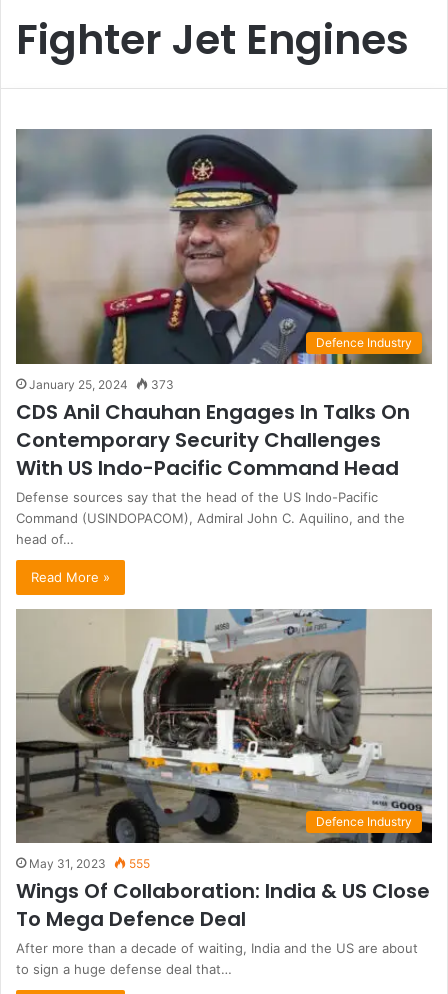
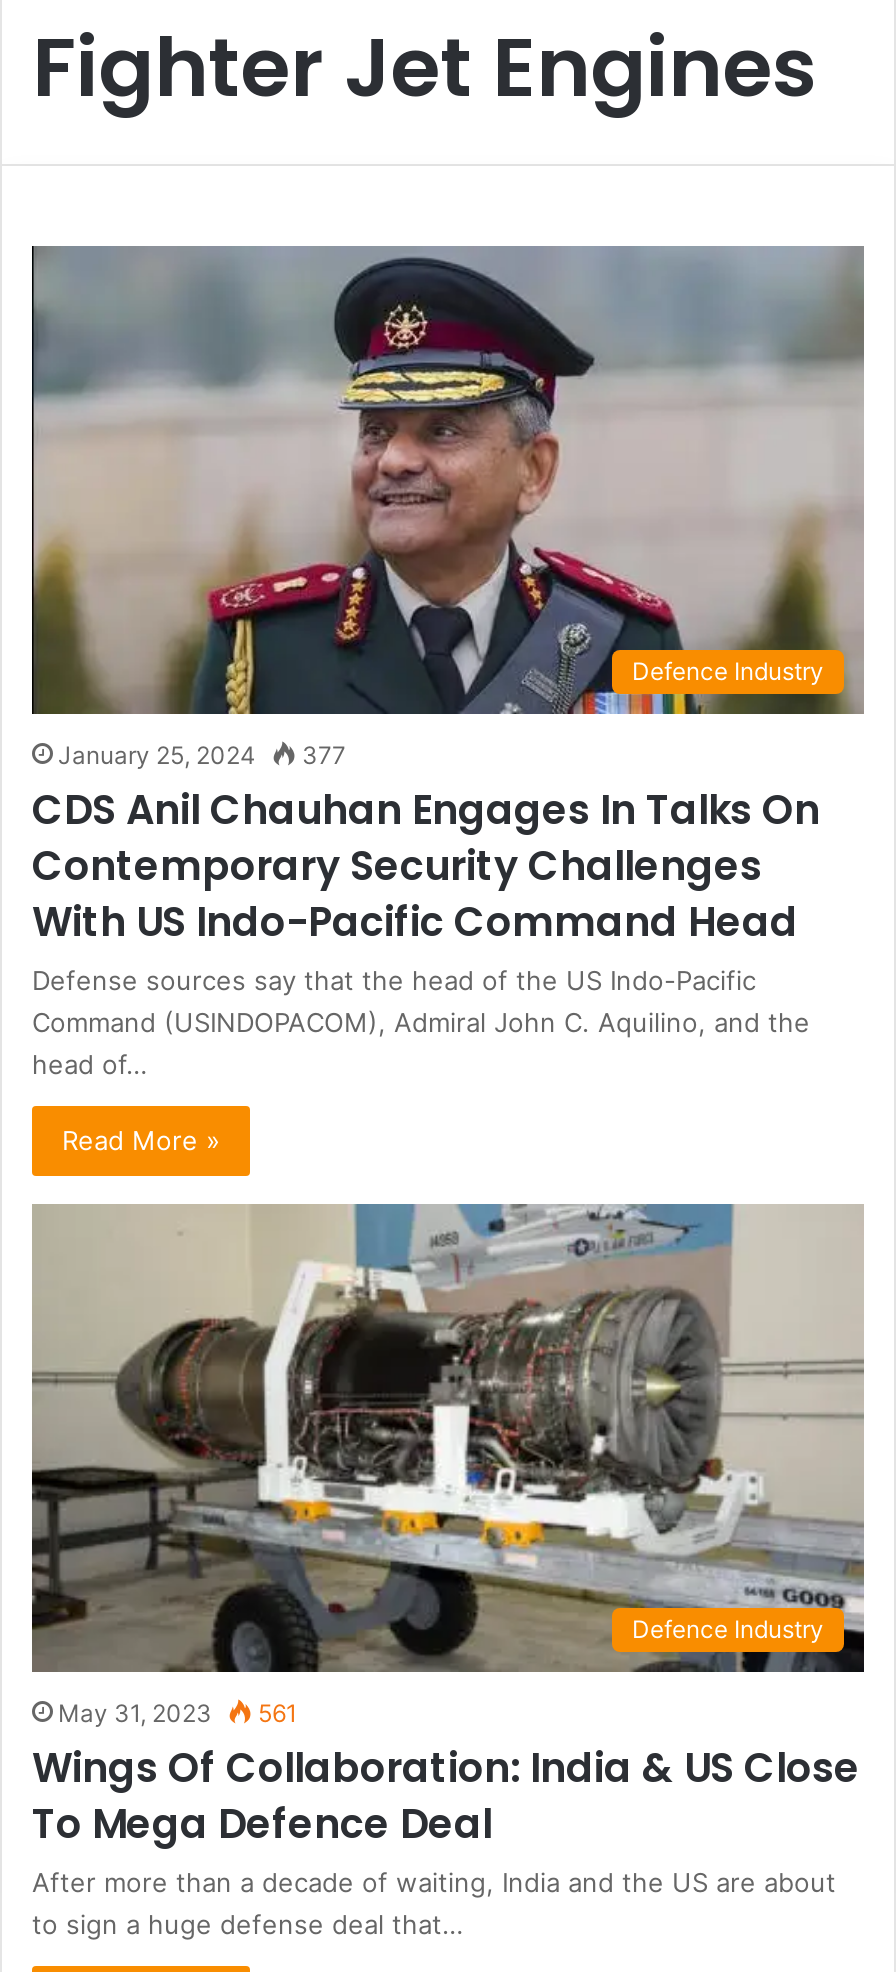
- January 25, 2024 373
+ January 25, 2024 377

- May 31, 2023 555
+ May 31, 2023 561
